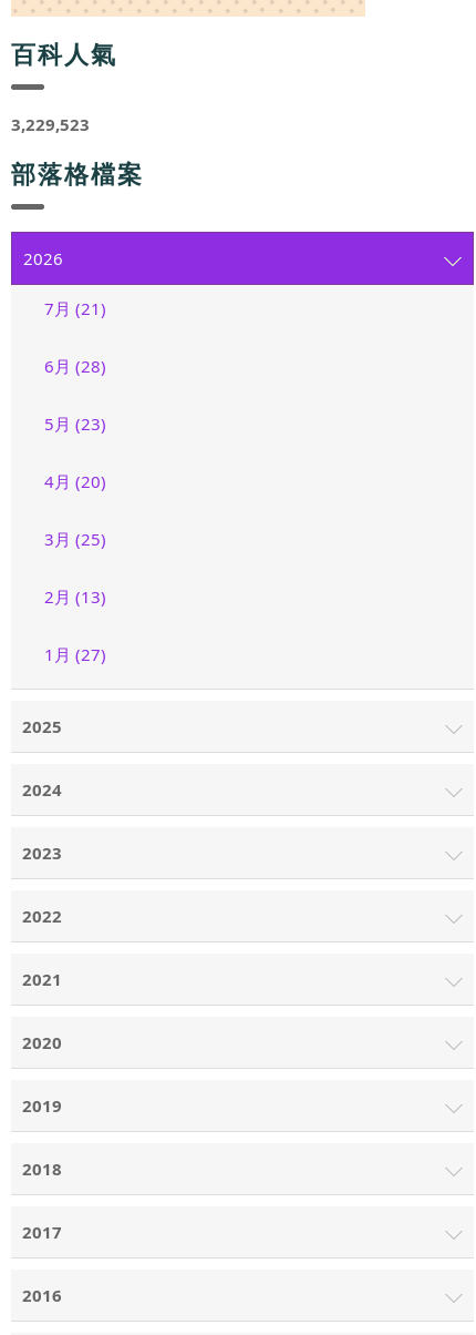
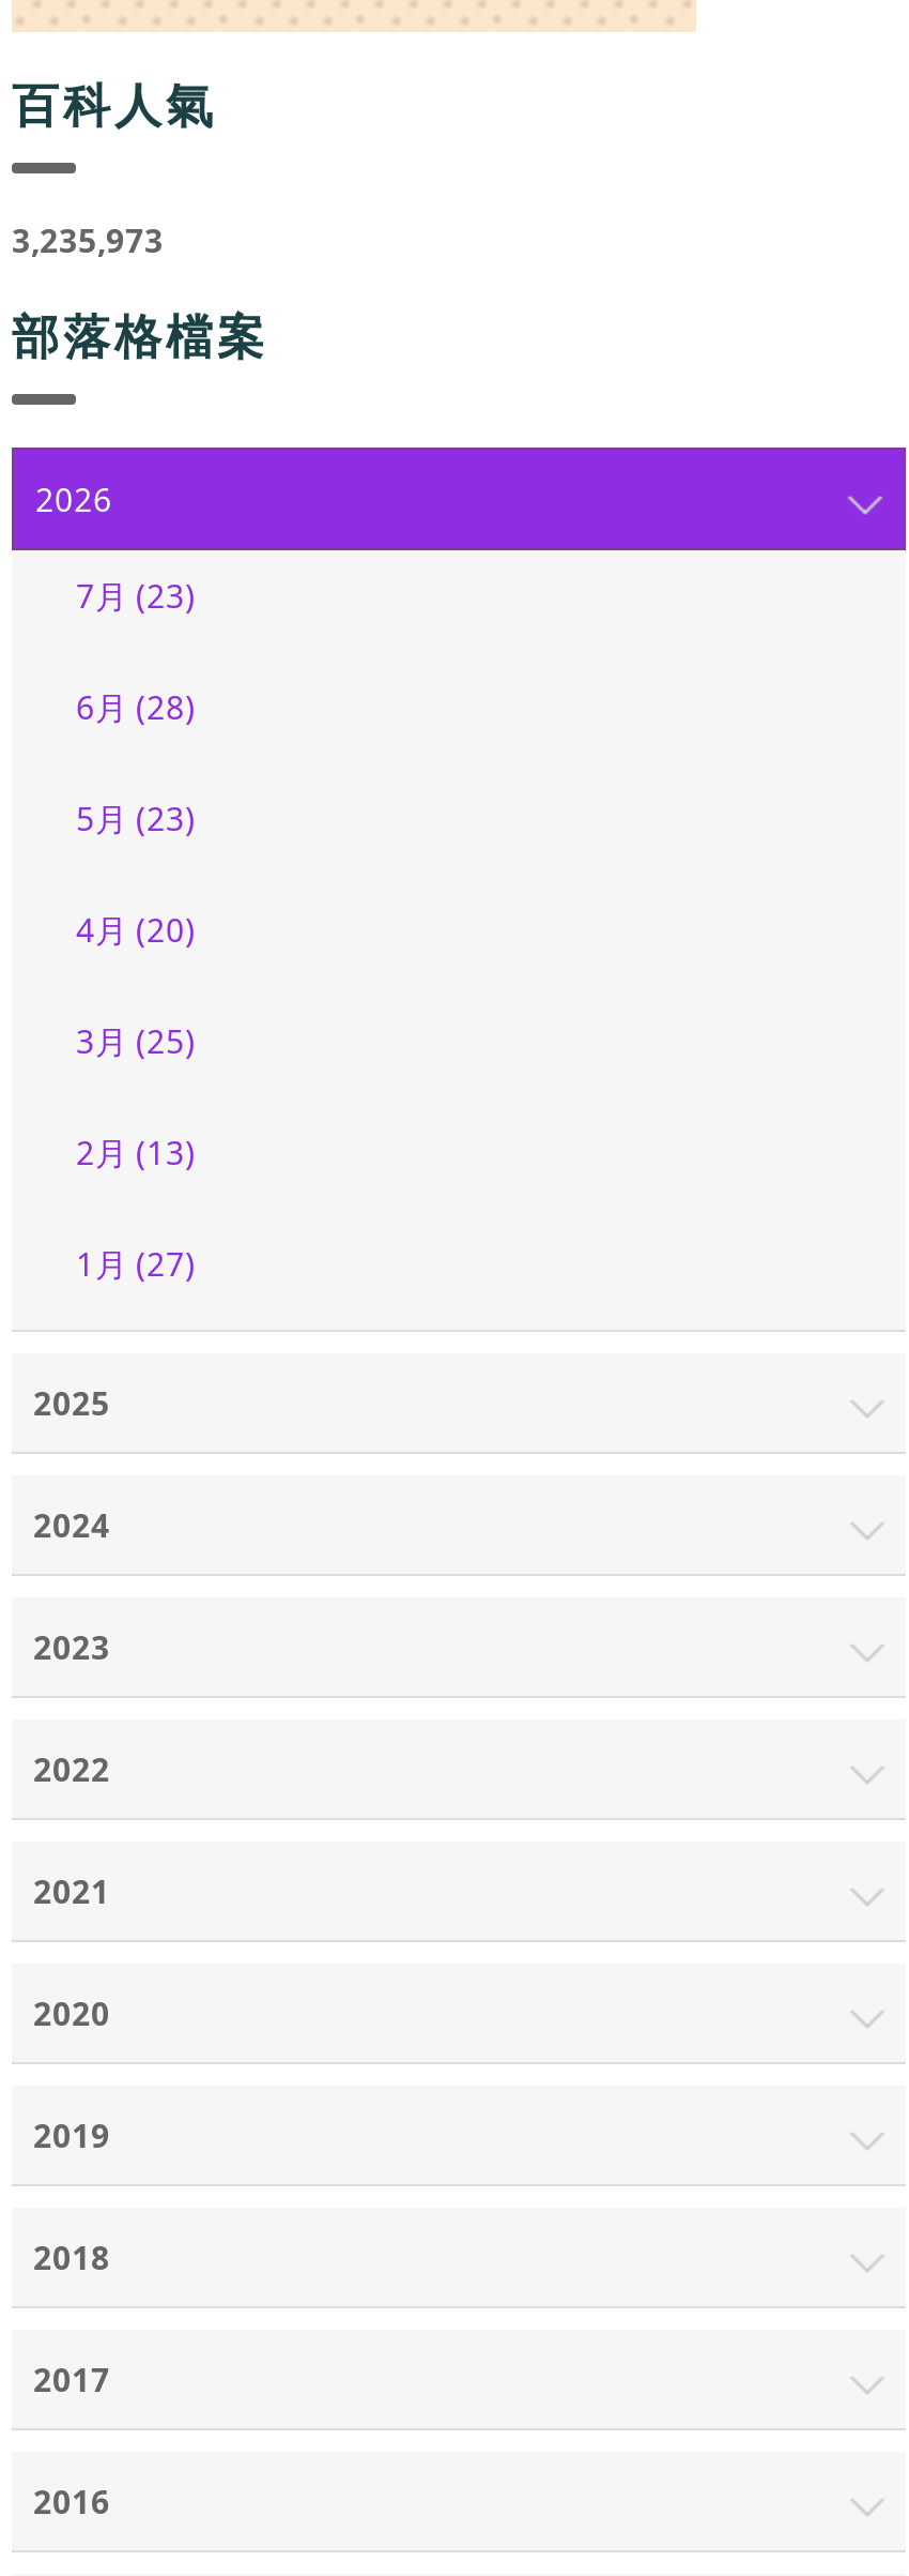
- 3,229,523
+ 3,235,973

- 7月 (21)
+ 7月 (23)
